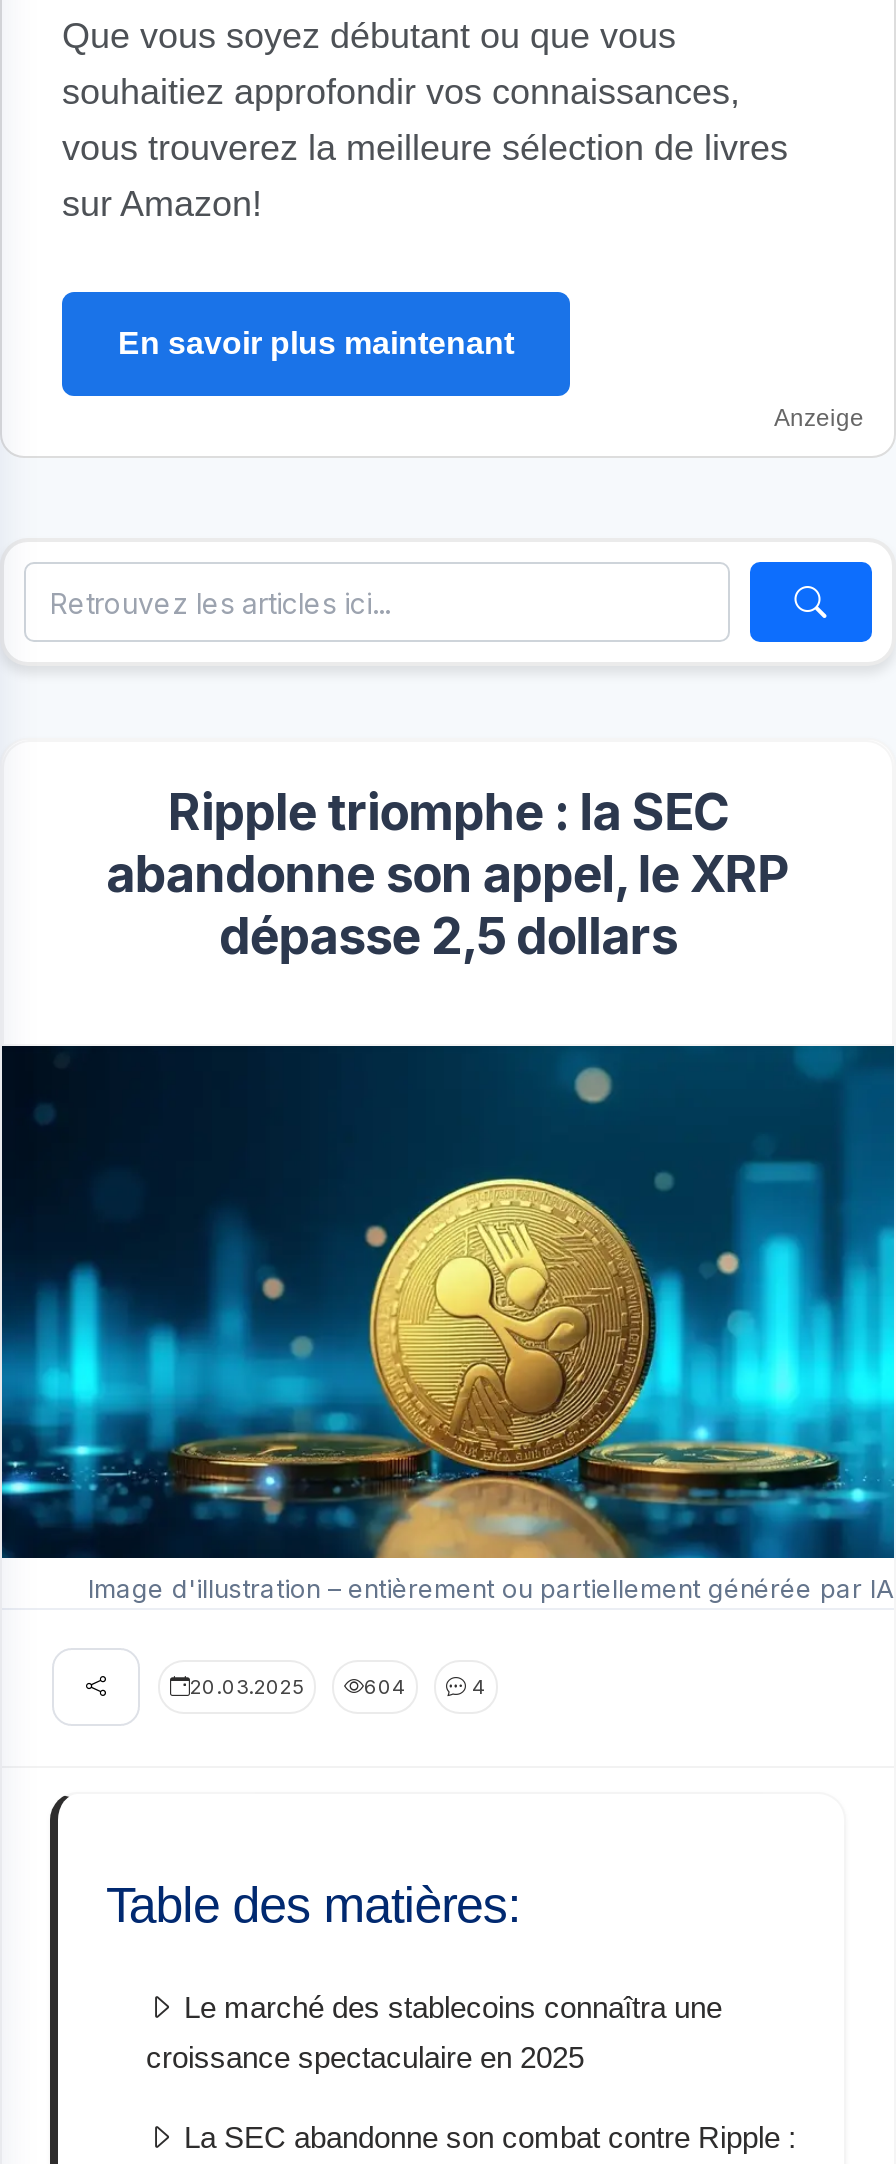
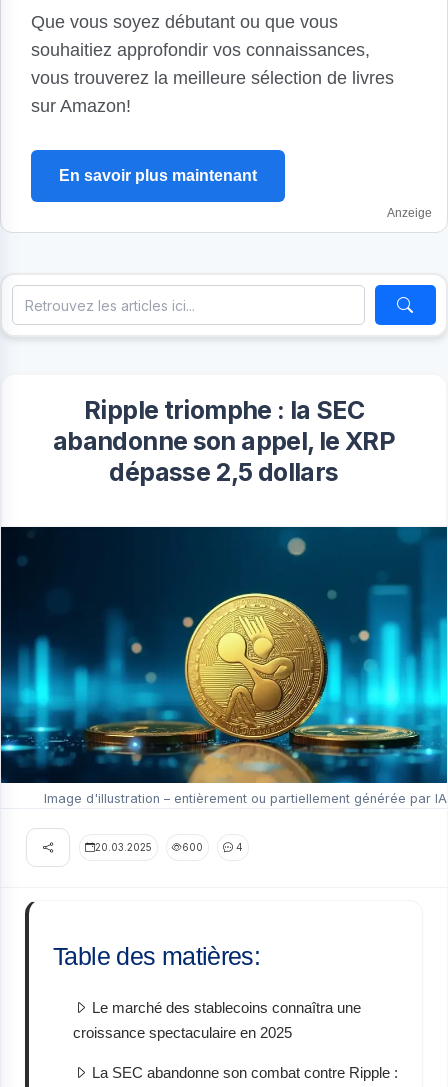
- 604
+ 600
